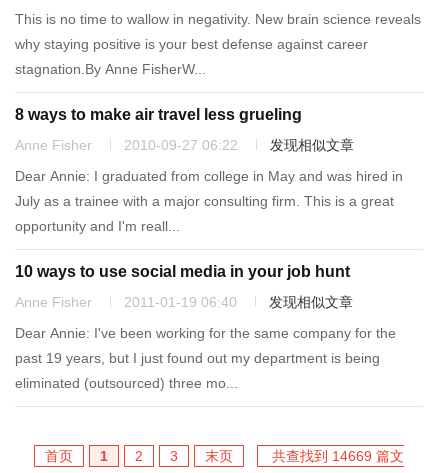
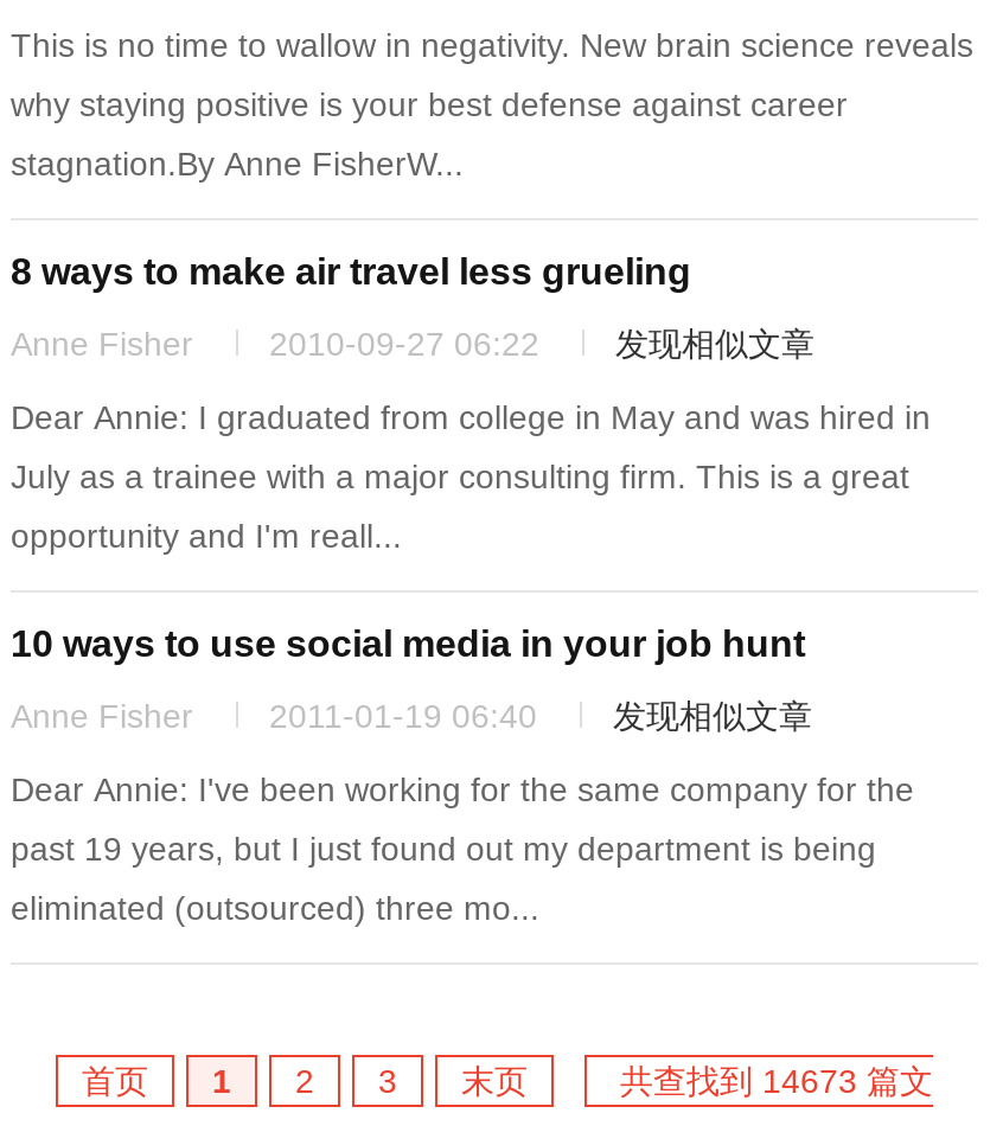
- 共查找到 14669 篇文
+ 共查找到 14673 篇文
